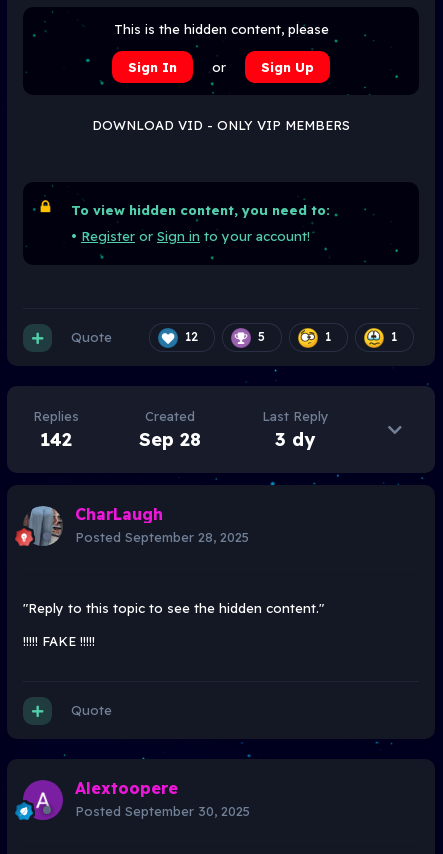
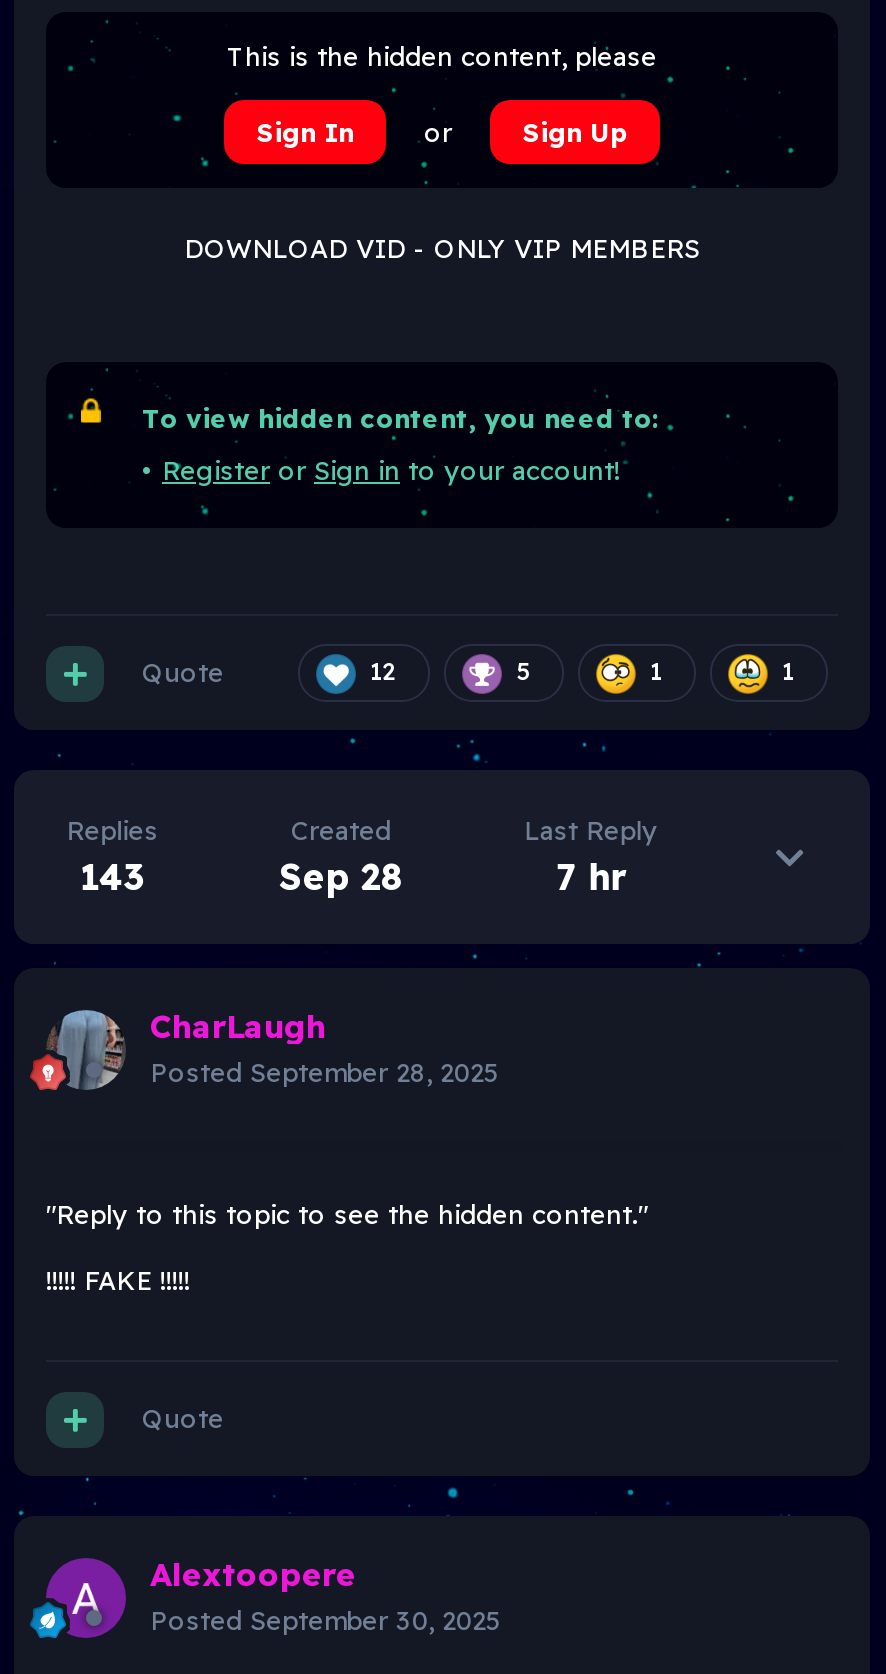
- 142
+ 143

- 3 dy
+ 7 hr
